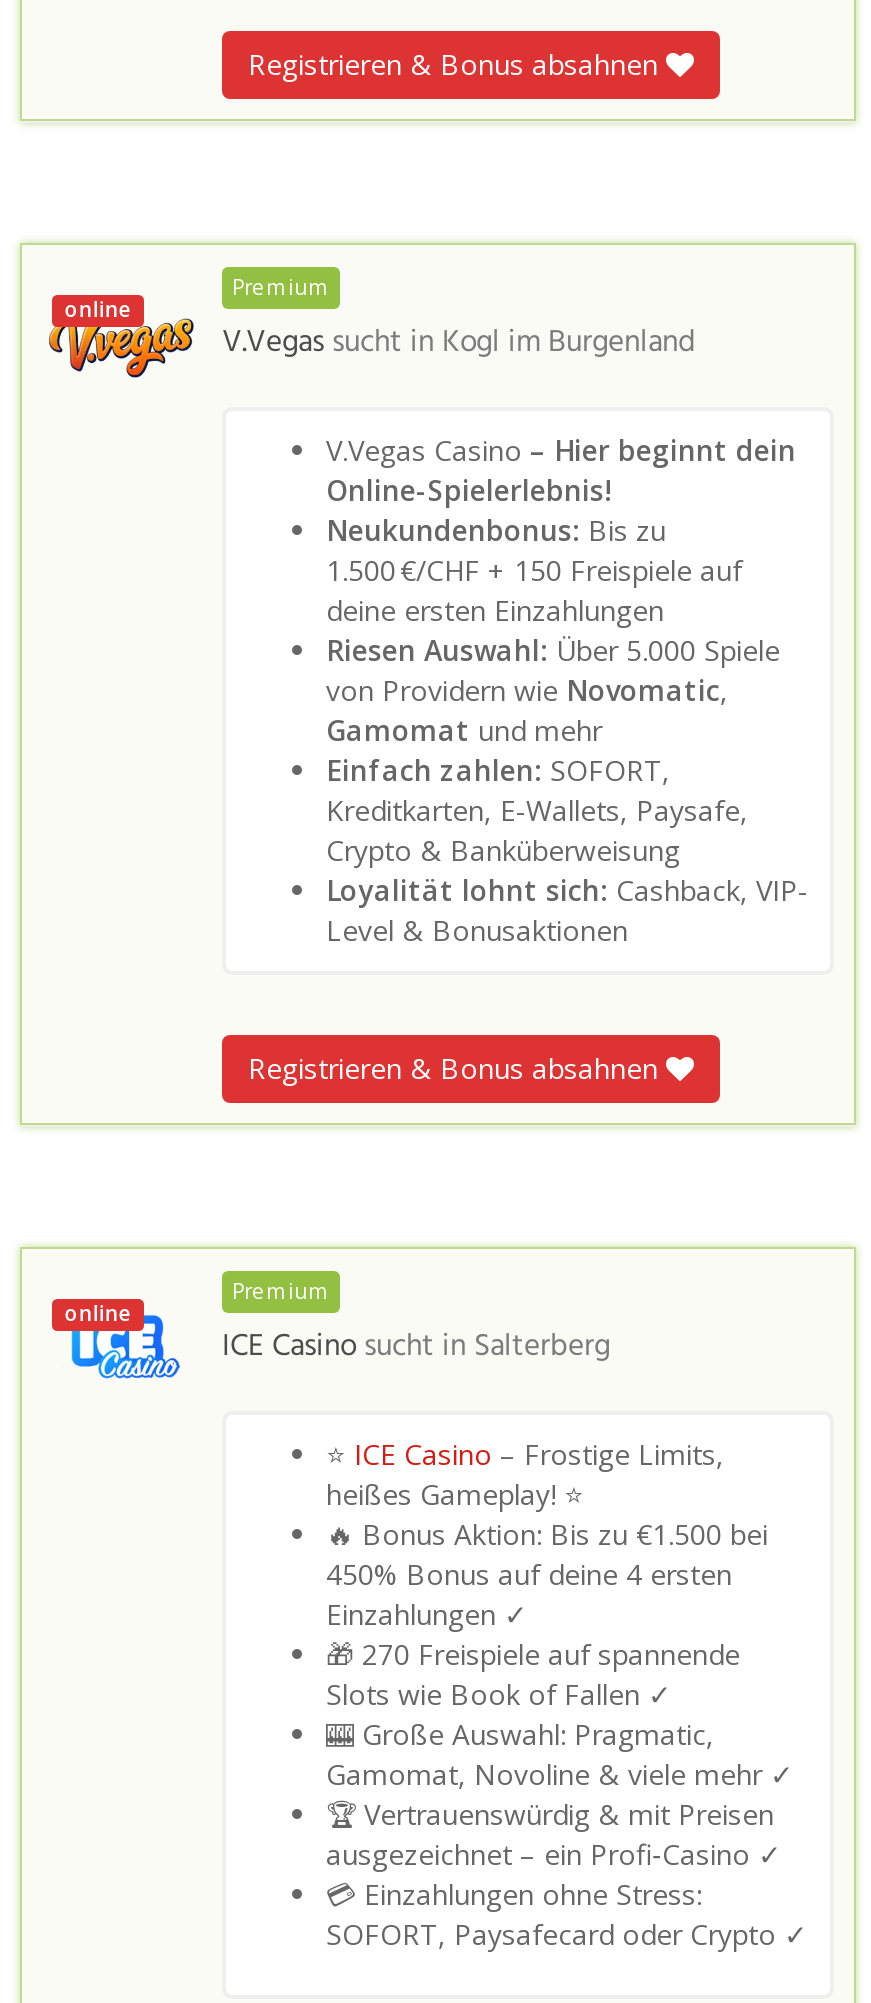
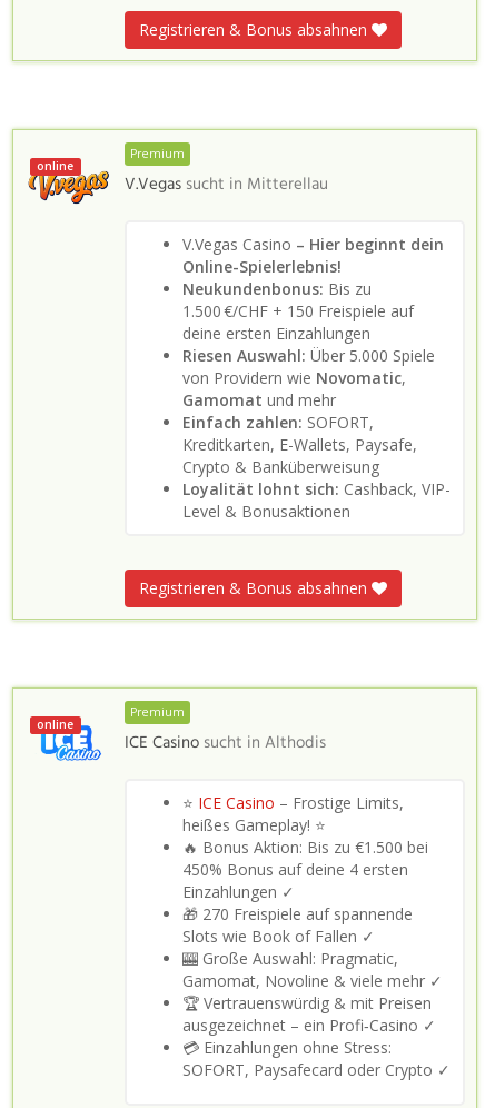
- V.Vegas sucht in Kogl im Burgenland
+ V.Vegas sucht in Mitterellau

- ICE Casino sucht in Salterberg
+ ICE Casino sucht in Althodis
